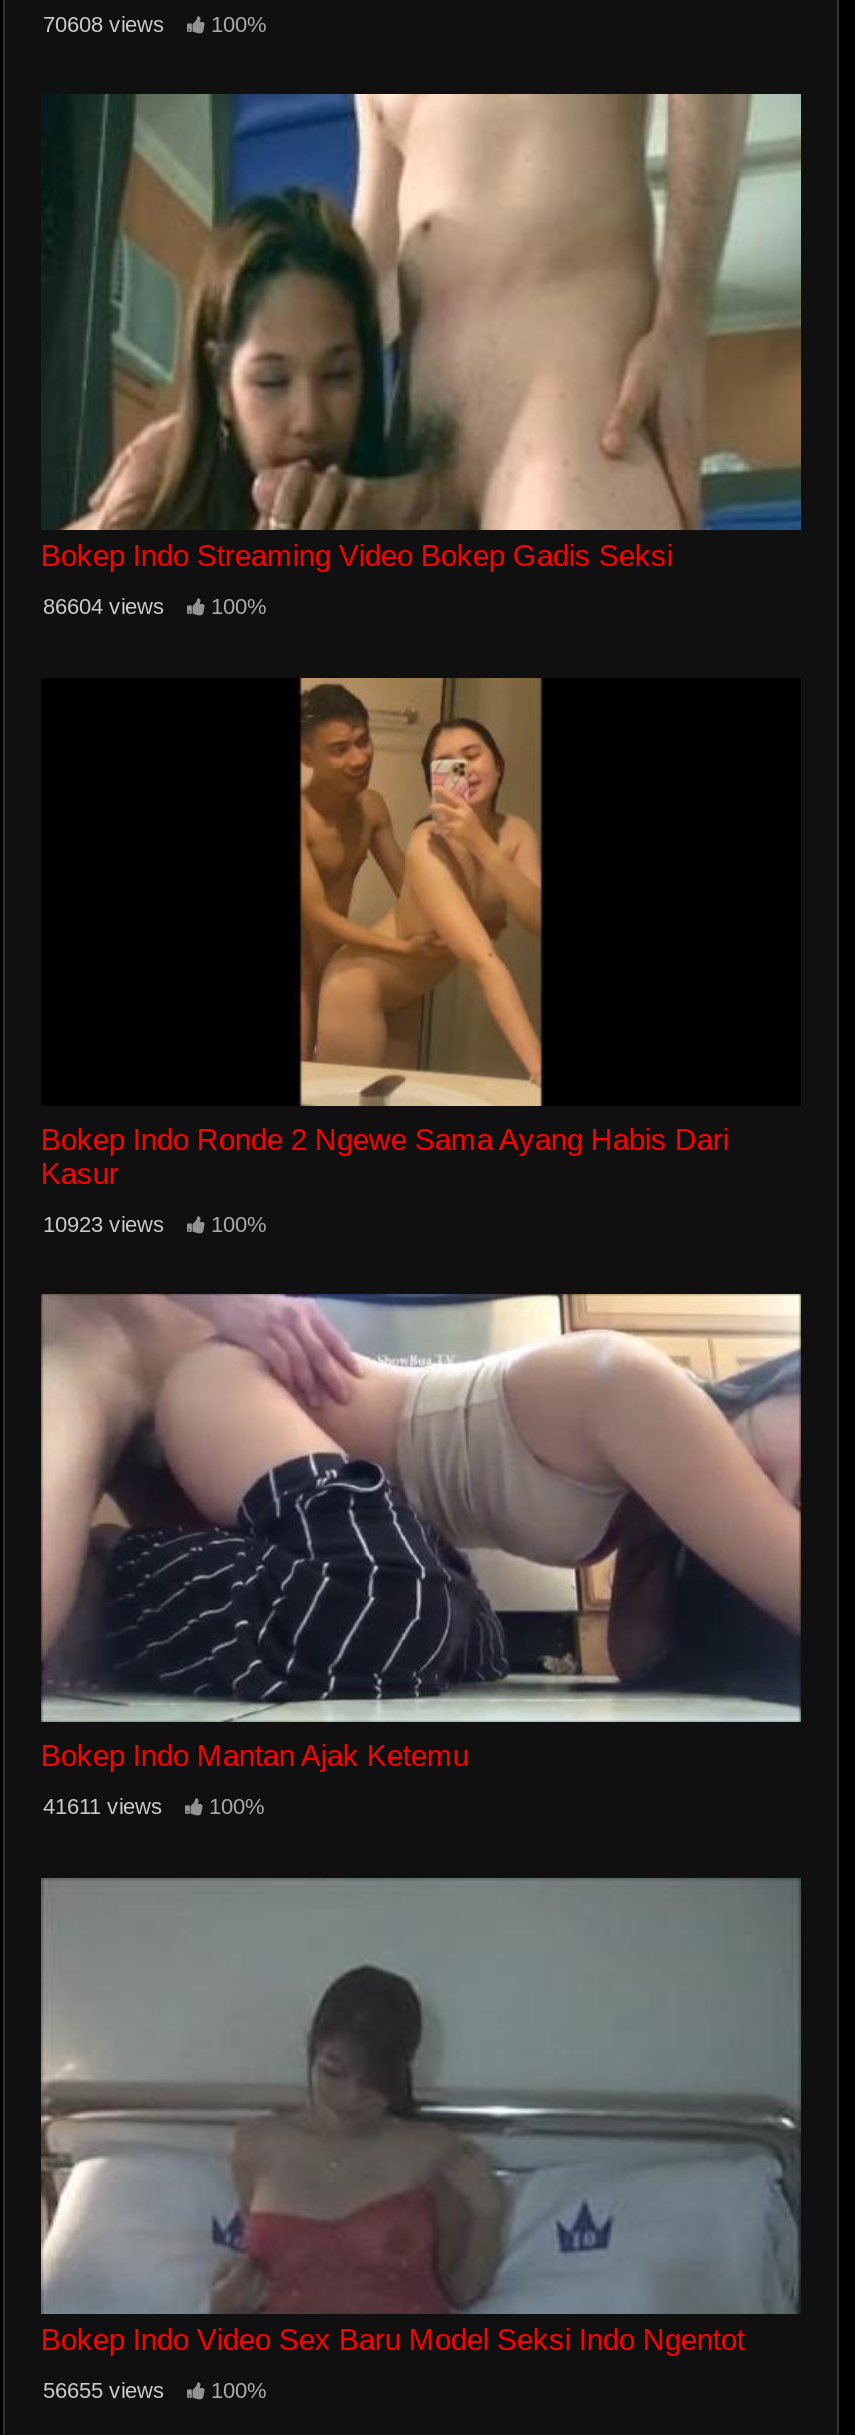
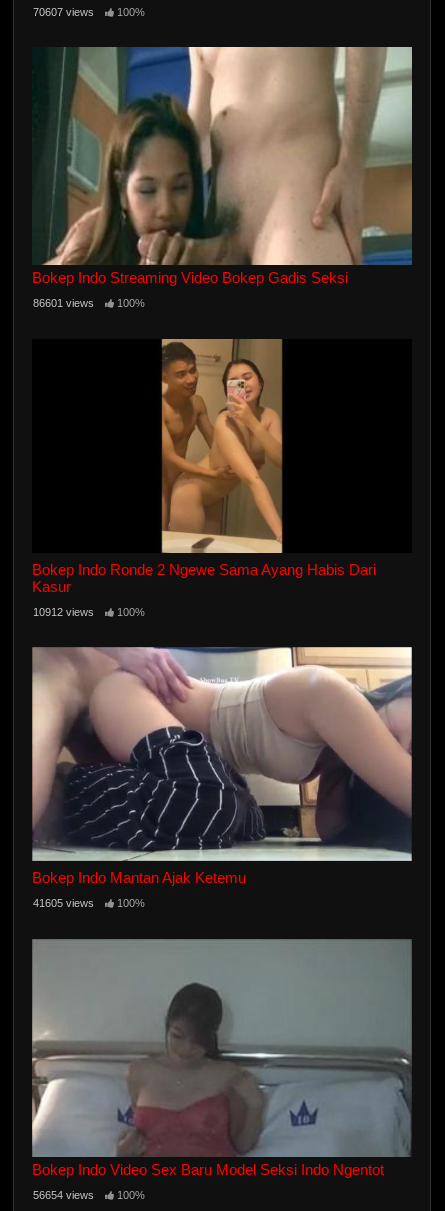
- 70608 views 100%
+ 70607 views 100%

- 86604 views 100%
+ 86601 views 100%

- 10923 views 100%
+ 10912 views 100%

- 41611 views 100%
+ 41605 views 100%

- 56655 views 100%
+ 56654 views 100%
